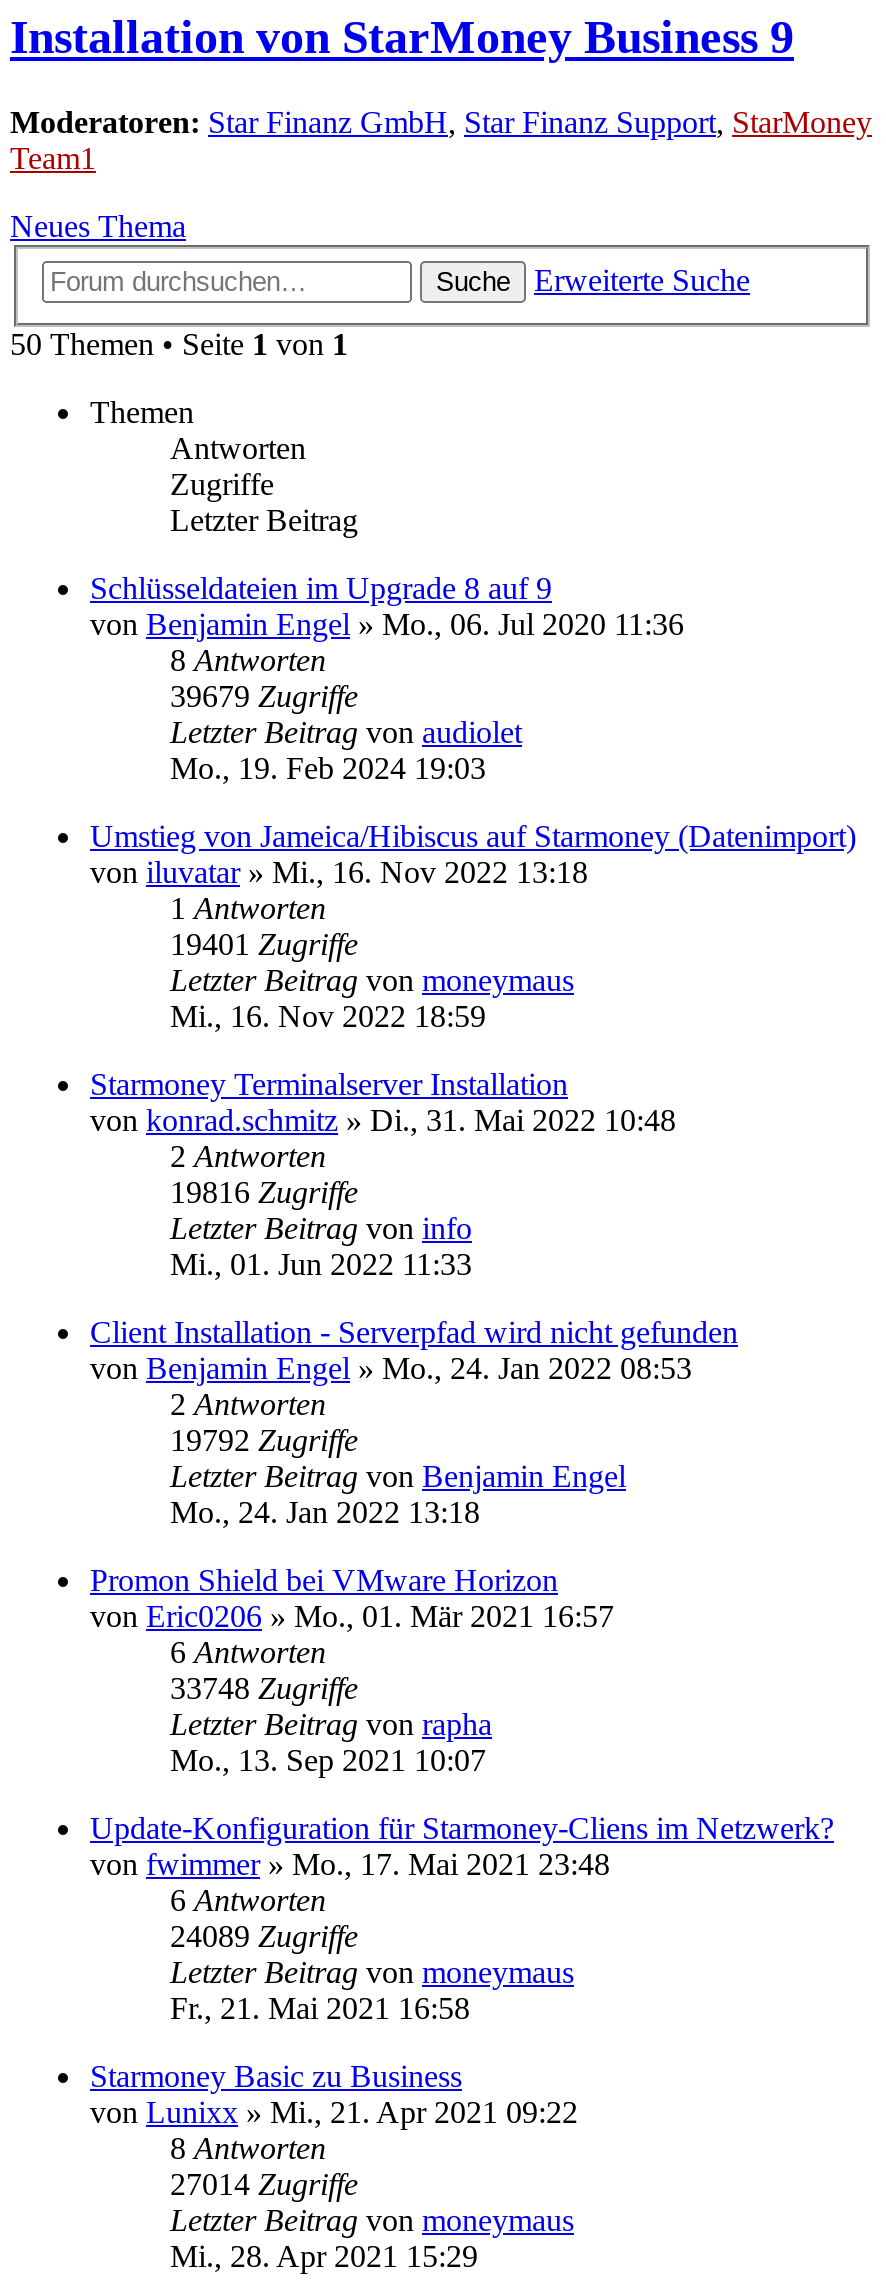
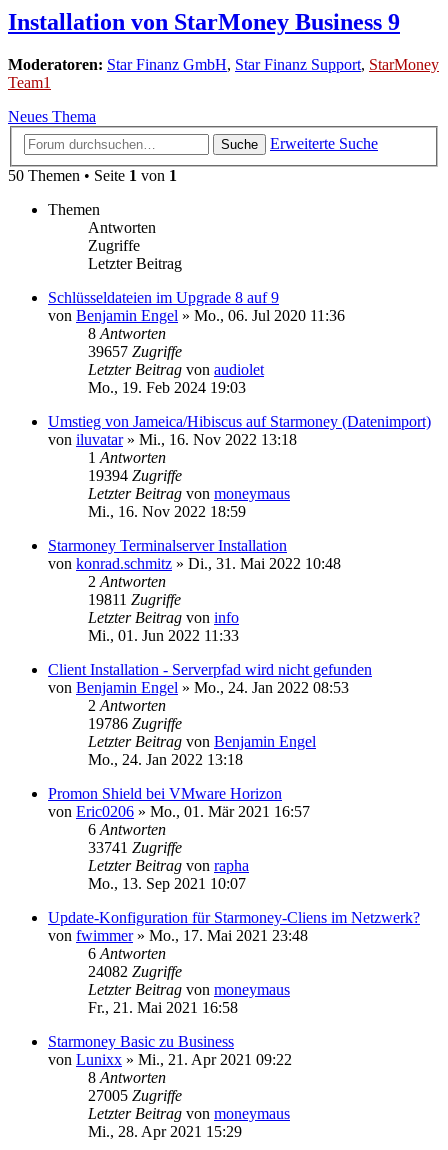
- 39679 Zugriffe
+ 39657 Zugriffe

- 19401 Zugriffe
+ 19394 Zugriffe

- 19816 Zugriffe
+ 19811 Zugriffe

- 19792 Zugriffe
+ 19786 Zugriffe

- 33748 Zugriffe
+ 33741 Zugriffe

- 24089 Zugriffe
+ 24082 Zugriffe

- 27014 Zugriffe
+ 27005 Zugriffe
